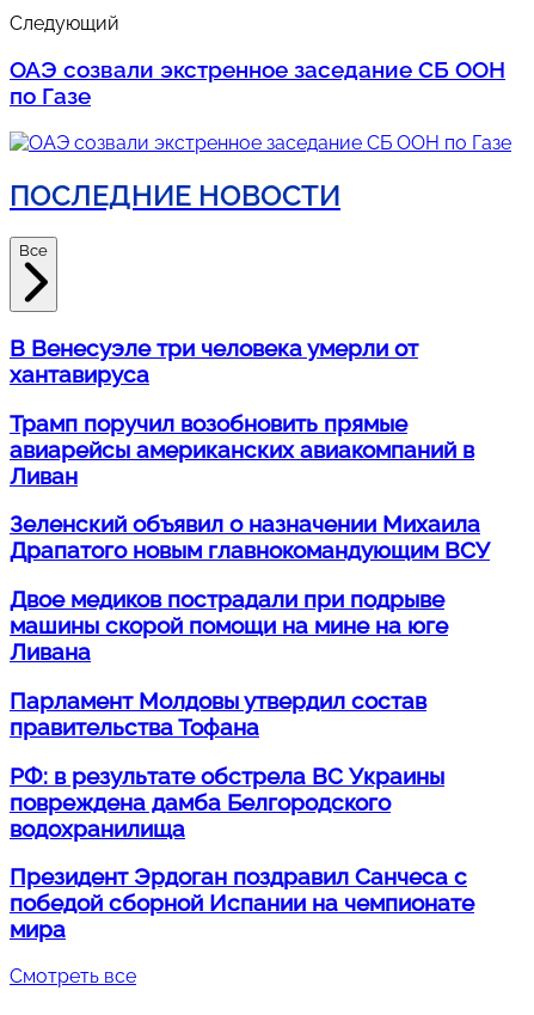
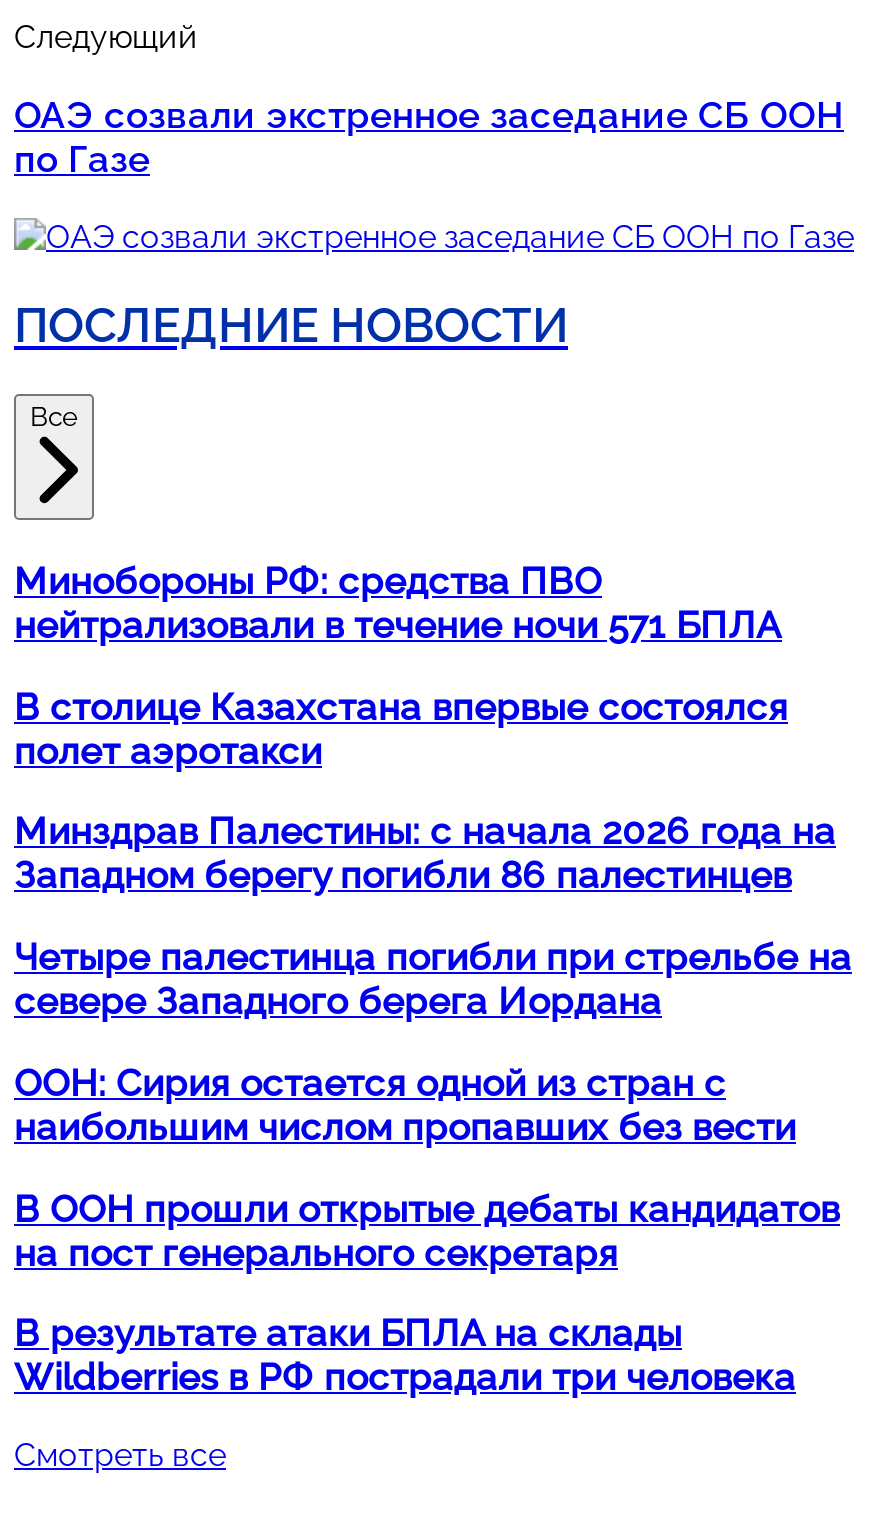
- В Венесуэле три человека умерли от
- хантавируса
+ Минобороны РФ: средства ПВО
+ нейтрализовали в течение ночи 571 БПЛА

- Трамп поручил возобновить прямые
- авиарейсы американских авиакомпаний в
- Ливан
+ В столице Казахстана впервые состоялся
+ полет аэротакси

- Зеленский объявил о назначении Михаила
- Драпатого новым главнокомандующим ВСУ
+ Минздрав Палестины: с начала 2026 года на
+ Западном берегу погибли 86 палестинцев

- Двое медиков пострадали при подрыве
- машины скорой помощи на мине на юге
- Ливана
+ Четыре палестинца погибли при стрельбе на
+ севере Западного берега Иордана

- Парламент Молдовы утвердил состав
- правительства Тофана
+ ООН: Сирия остается одной из стран с
+ наибольшим числом пропавших без вести

- РФ: в результате обстрела ВС Украины
- повреждена дамба Белгородского
- водохранилища
+ В ООН прошли открытые дебаты кандидатов
+ на пост генерального секретаря

- Президент Эрдоган поздравил Санчеса с
- победой сборной Испании на чемпионате
- мира
+ В результате атаки БПЛА на склады
+ Wildberries в РФ пострадали три человека
